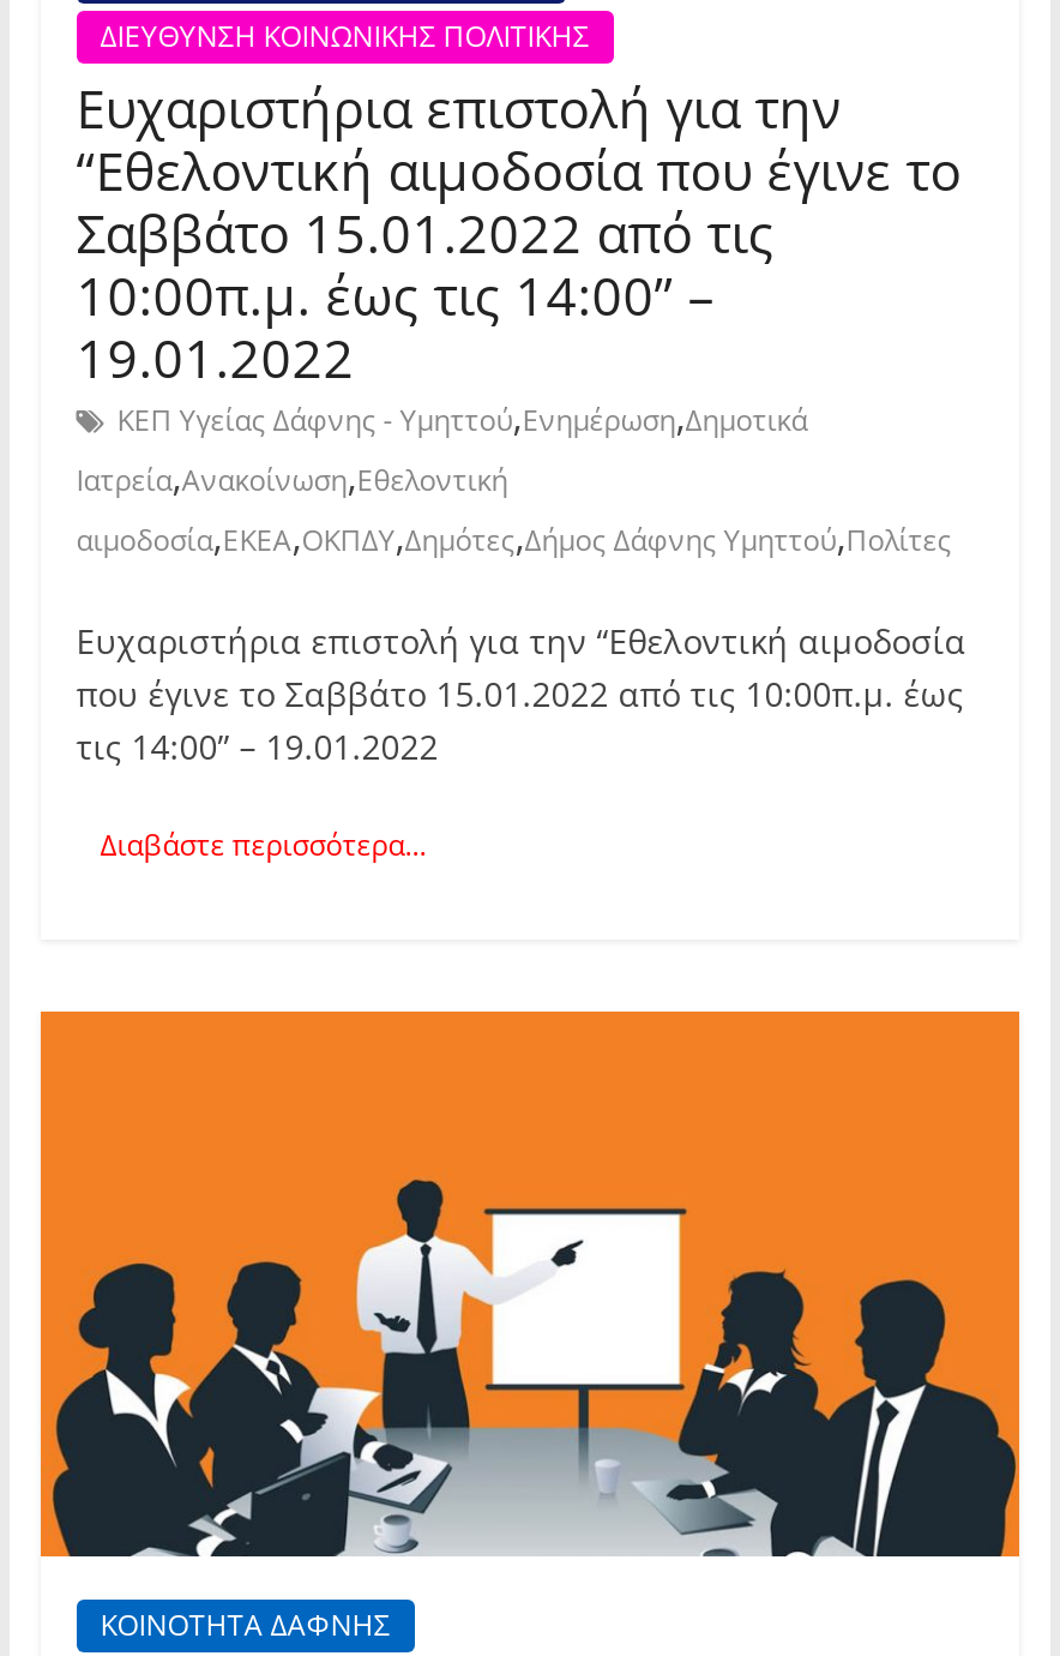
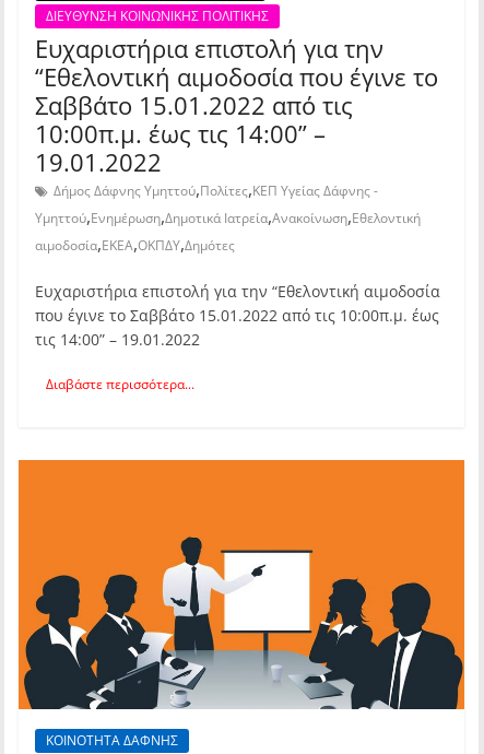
- ΚΕΠ Υγείας Δάφνης - Υμηττού,Ενημέρωση,Δημοτικά
- Ιατρεία,Ανακοίνωση,Εθελοντική
- αιμοδοσία,EKEA,ΟΚΠΔΥ,Δημότες,Δήμος Δάφνης Υμηττού,Πολίτες
+ Δήμος Δάφνης Υμηττού,Πολίτες,ΚΕΠ Υγείας Δάφνης -
+ Υμηττού,Ενημέρωση,Δημοτικά Ιατρεία,Ανακοίνωση,Εθελοντική
+ αιμοδοσία,EKEA,ΟΚΠΔΥ,Δημότες
